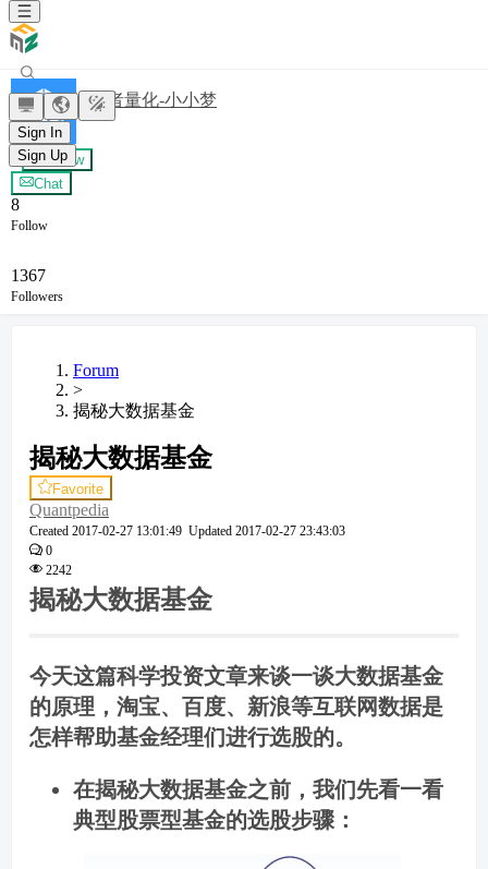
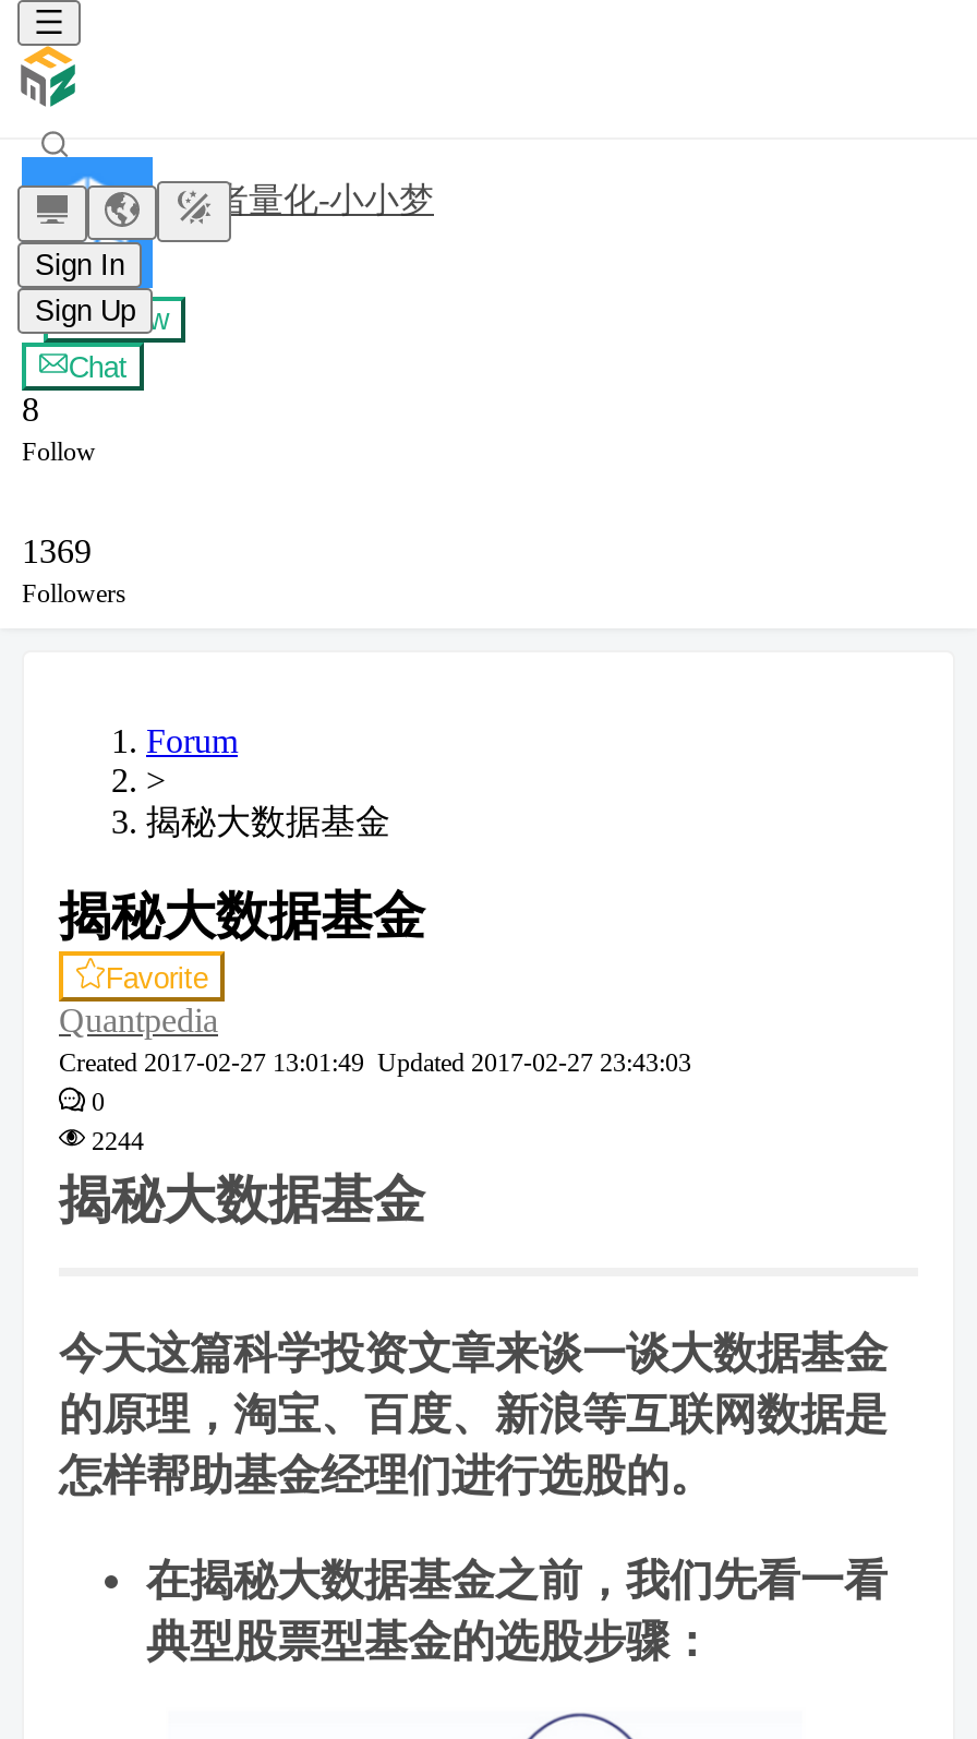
- 1367
+ 1369

- 2242
+ 2244
